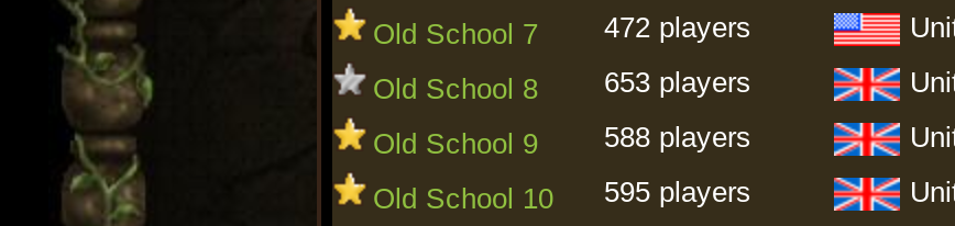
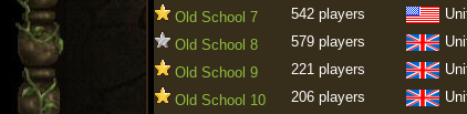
- Old School 7 472 players
+ Old School 7 542 players

- Old School 8 653 players
+ Old School 8 579 players

- Old School 9 588 players
+ Old School 9 221 players

- Old School 10 595 players
+ Old School 10 206 players
